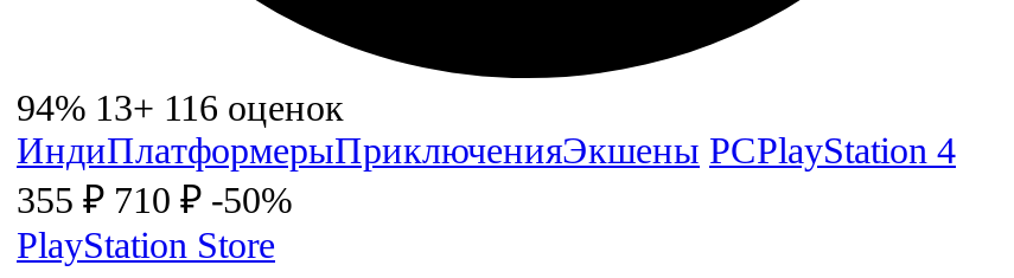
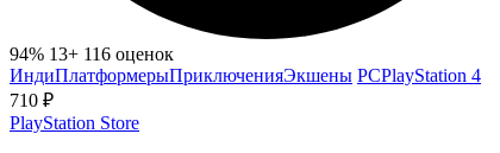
- 355 ₽ 710 ₽ -50%
+ 710 ₽
